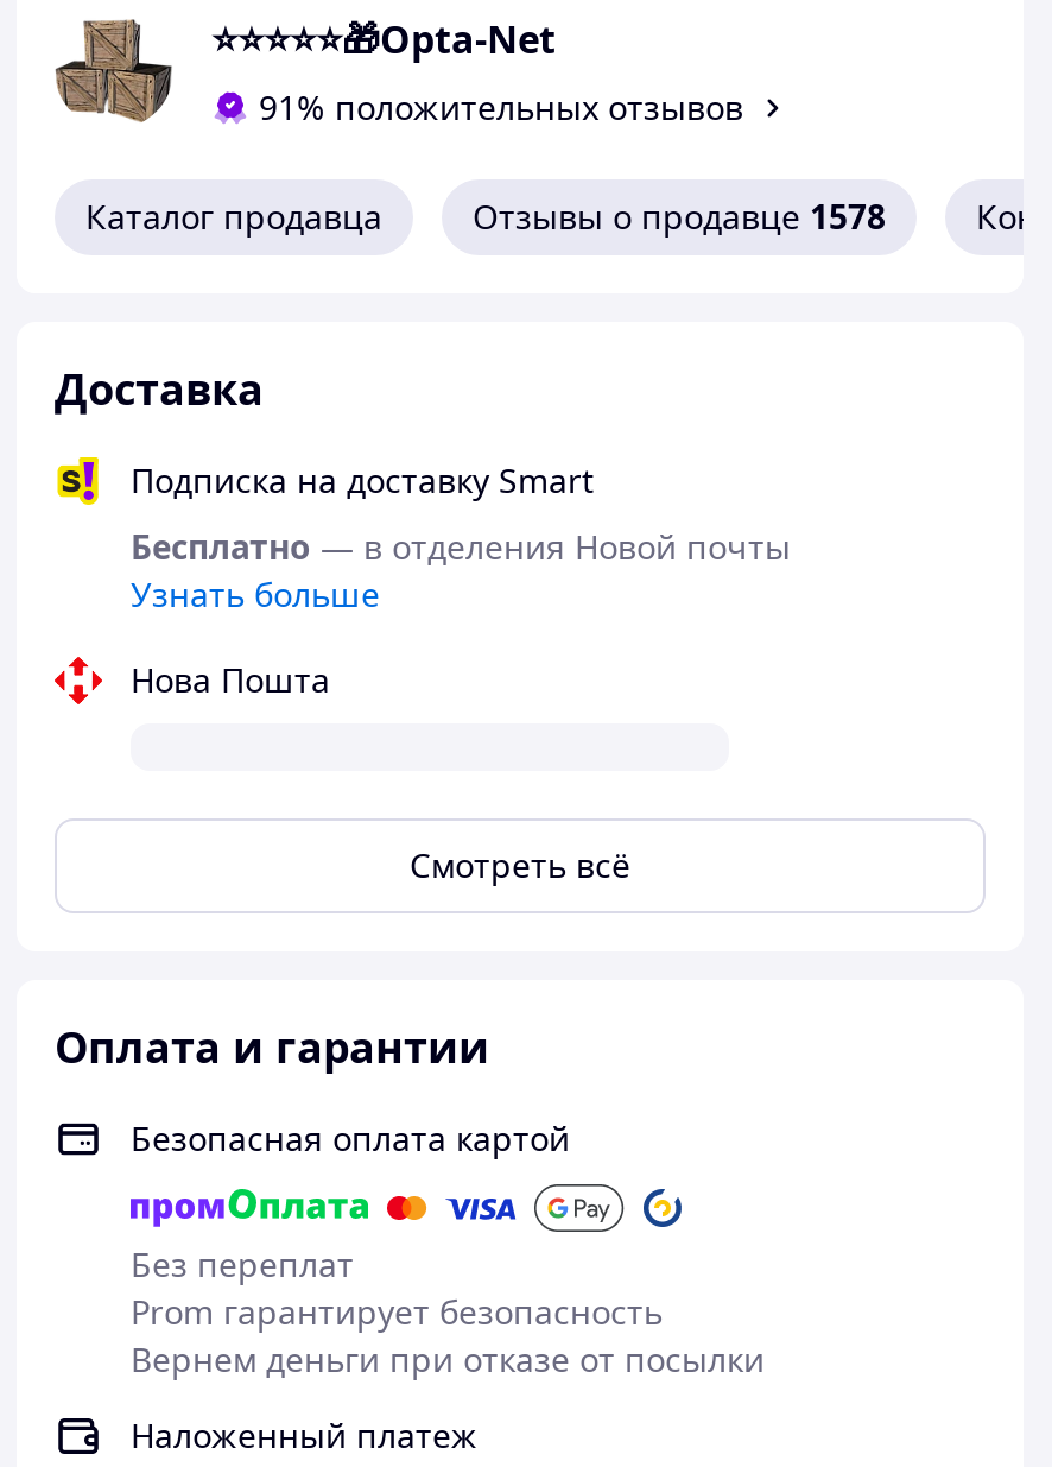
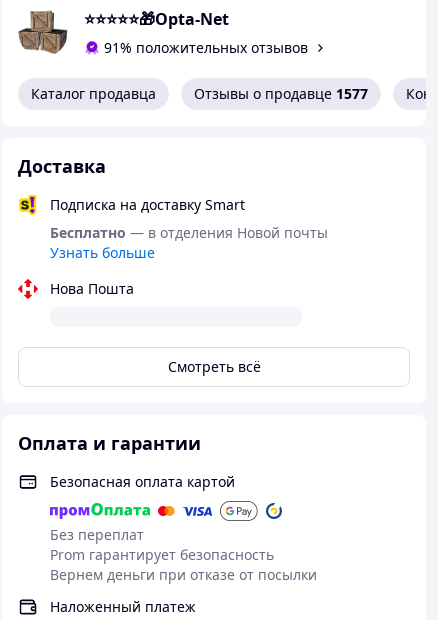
- Отзывы о продавце 1578
+ Отзывы о продавце 1577
